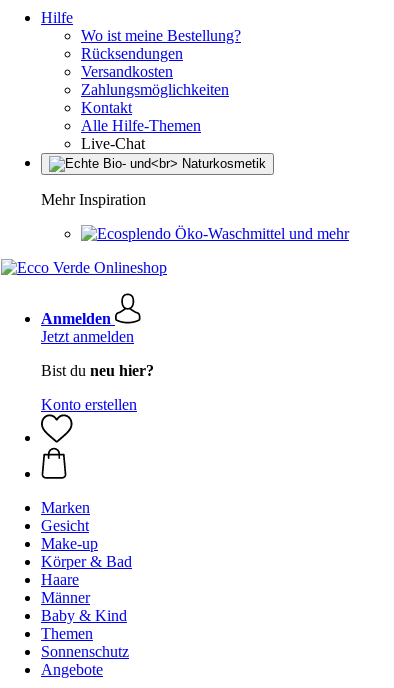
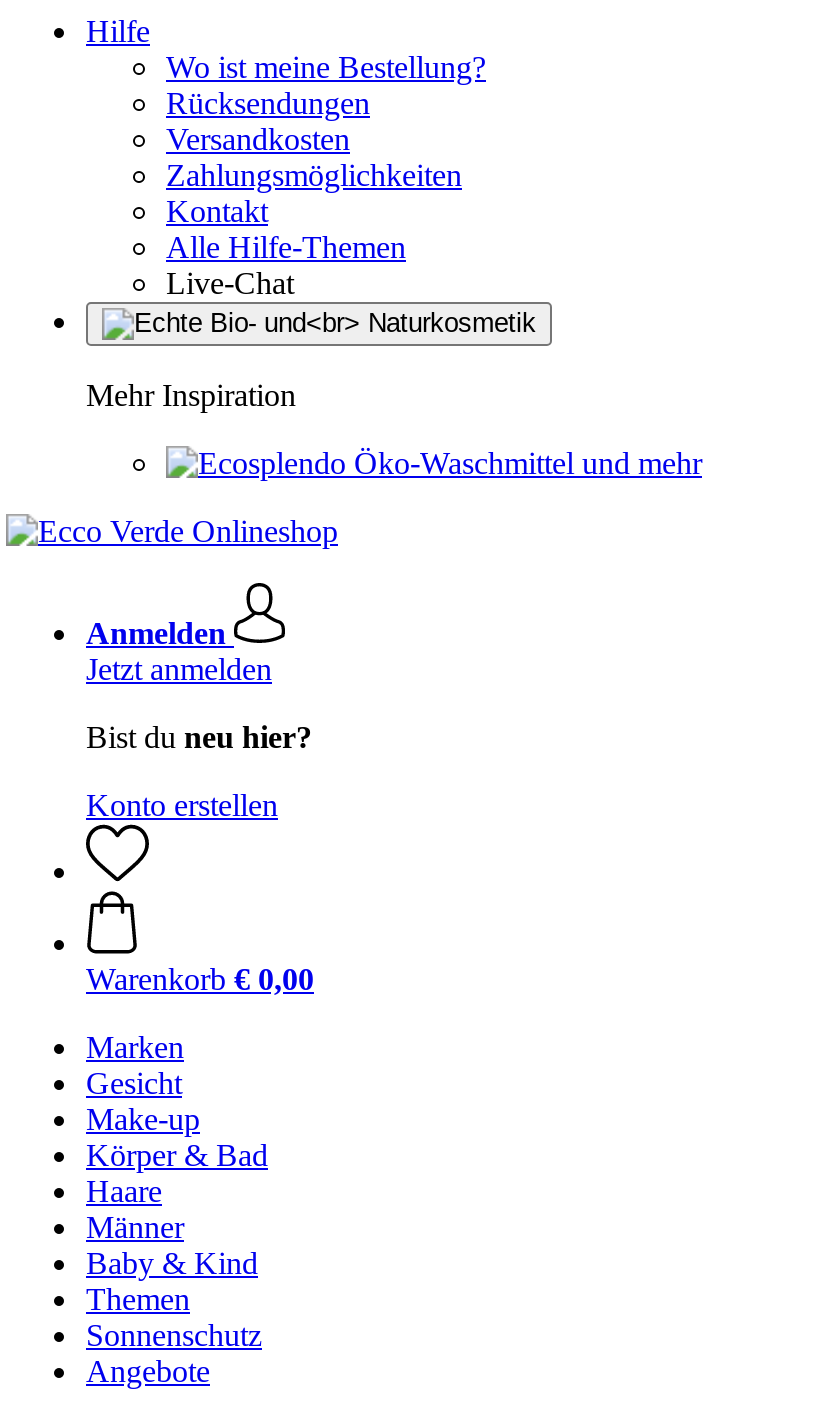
+ Warenkorb € 0,00
